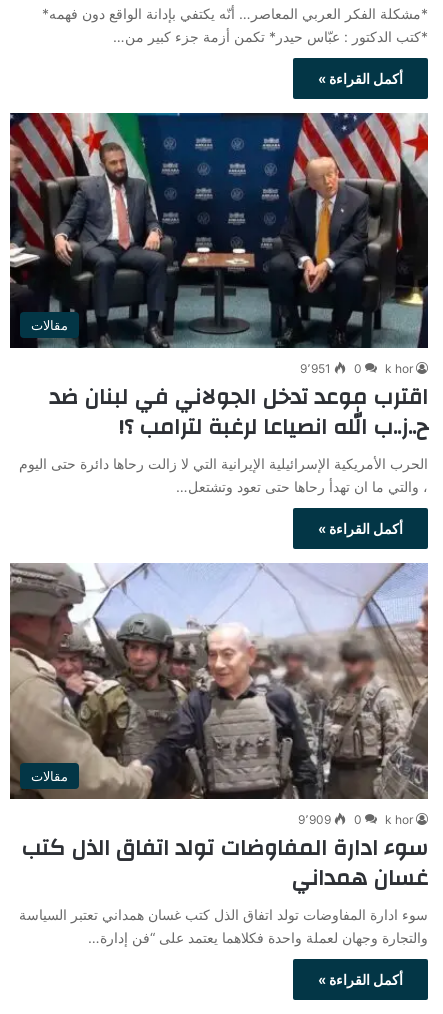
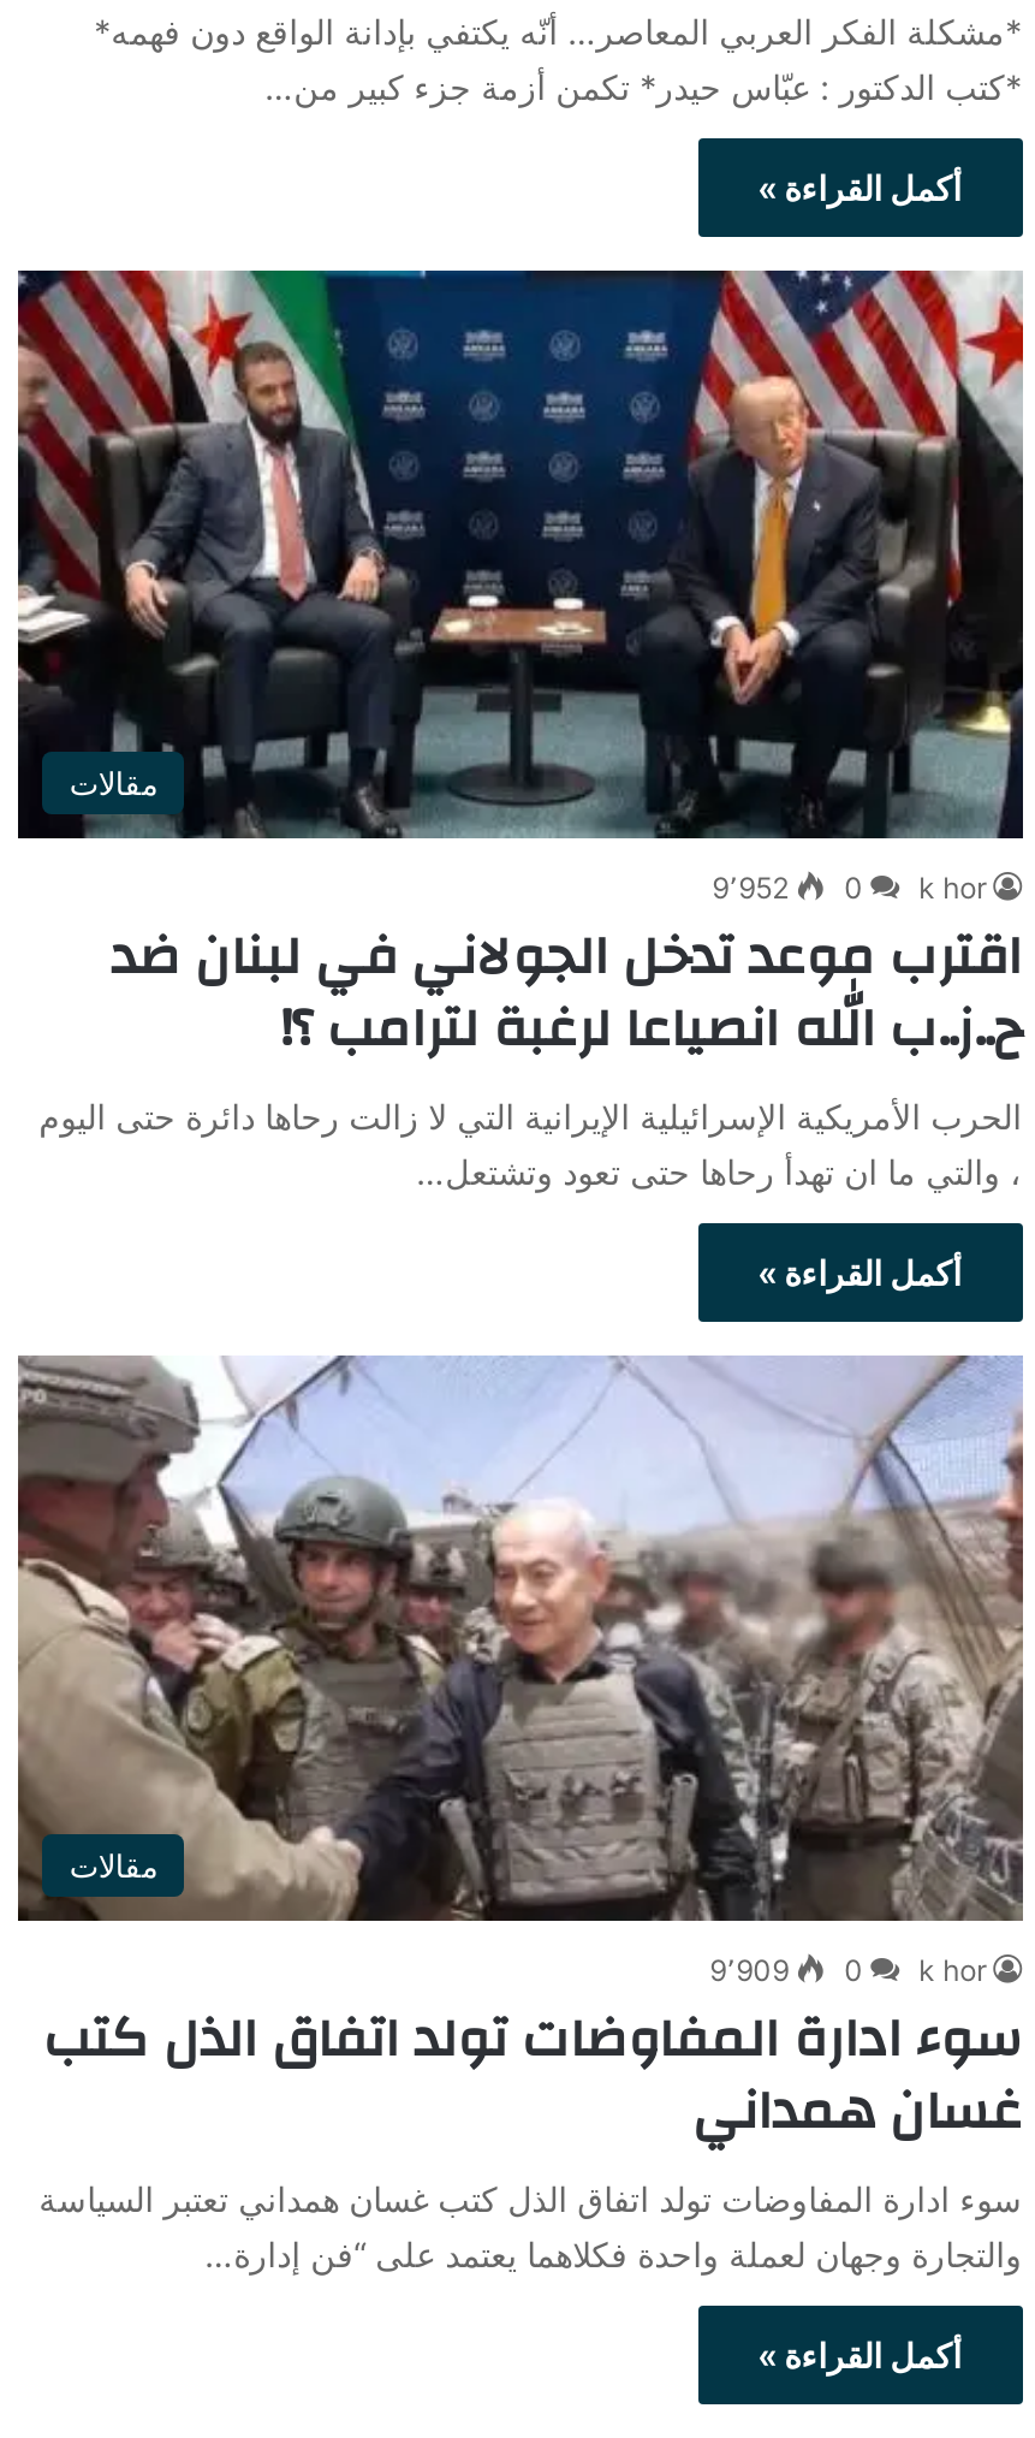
- 9٬951 0 k hor
+ 9٬952 0 k hor
